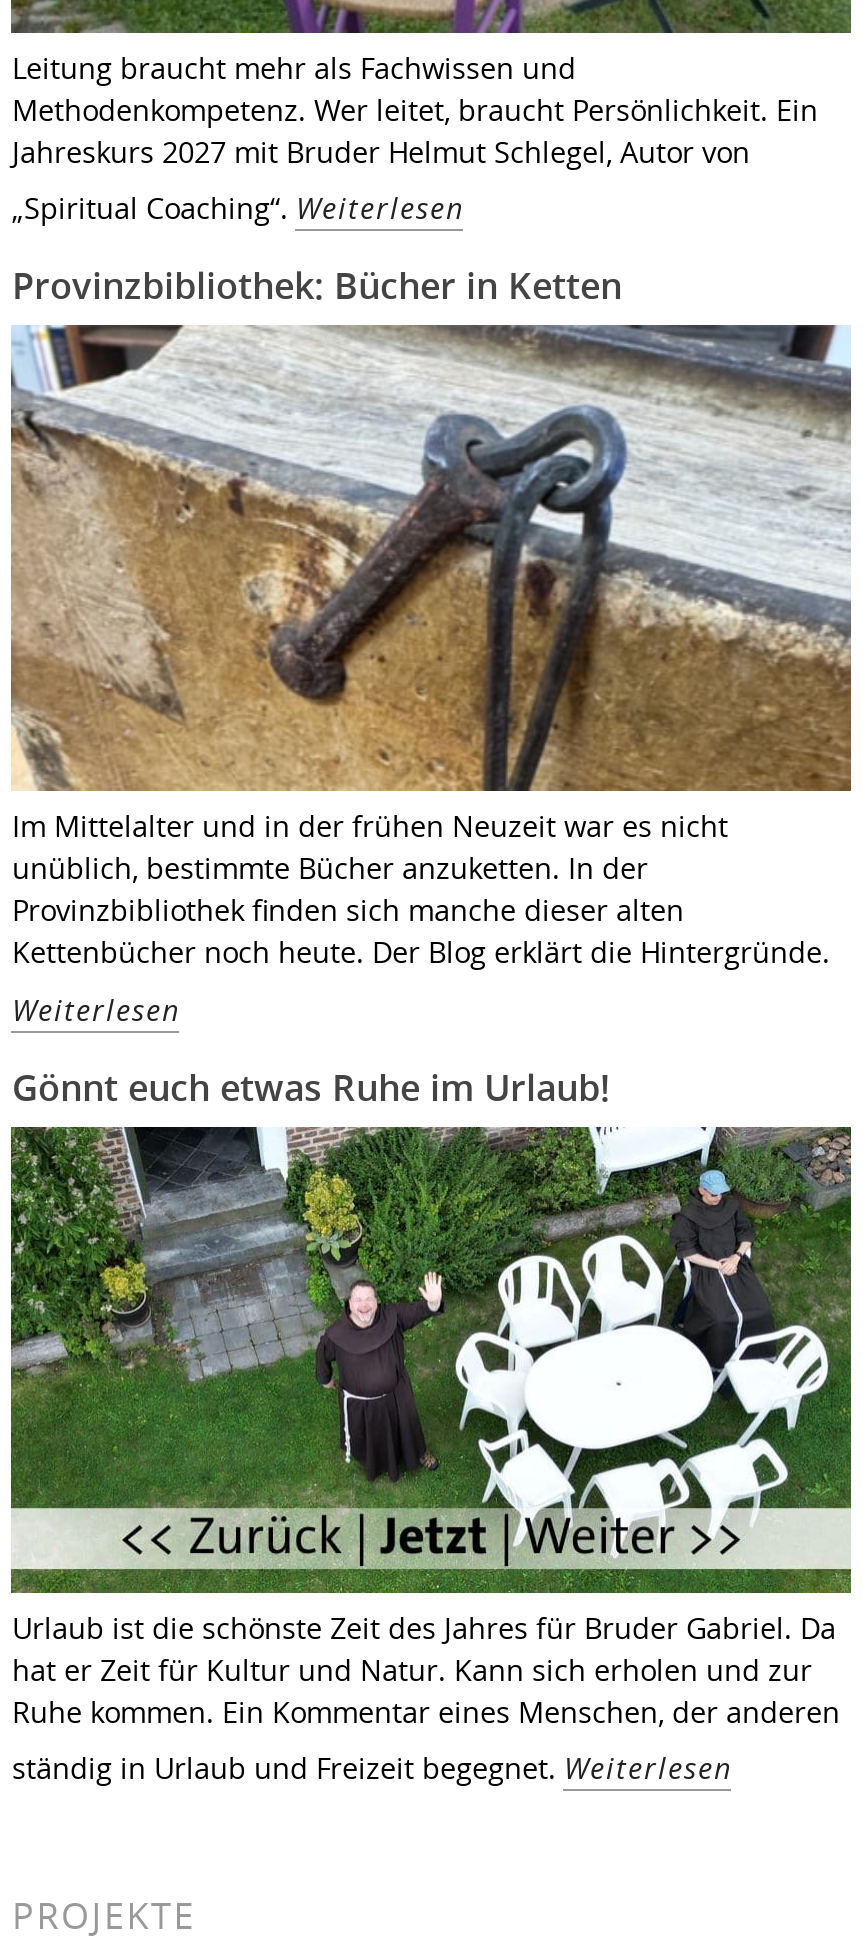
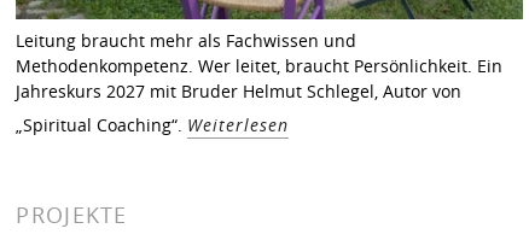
- Provinzbibliothek: Bücher in Ketten

- [image]
- Im Mittelalter und in der frühen Neuzeit war es nicht
- unüblich, bestimmte Bücher anzuketten. In der
- Provinzbibliothek finden sich manche dieser alten
- Kettenbücher noch heute. Der Blog erklärt die Hintergründe.
- Weiterlesen
- Gönnt euch etwas Ruhe im Urlaub!

- [image]
- Urlaub ist die schönste Zeit des Jahres für Bruder Gabriel. Da
- hat er Zeit für Kultur und Natur. Kann sich erholen und zur
- Ruhe kommen. Ein Kommentar eines Menschen, der anderen
- ständig in Urlaub und Freizeit begegnet. Weiterlesen
